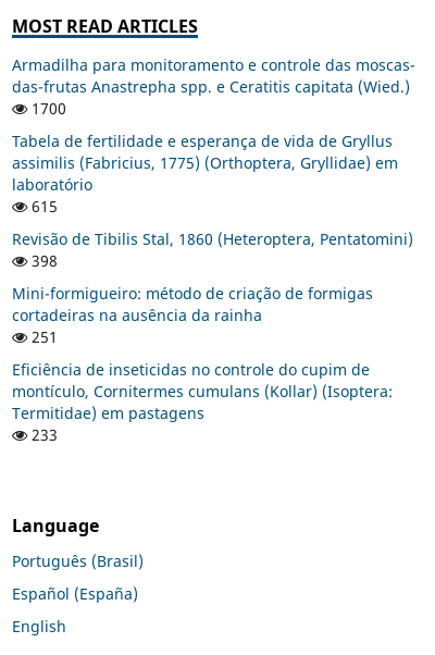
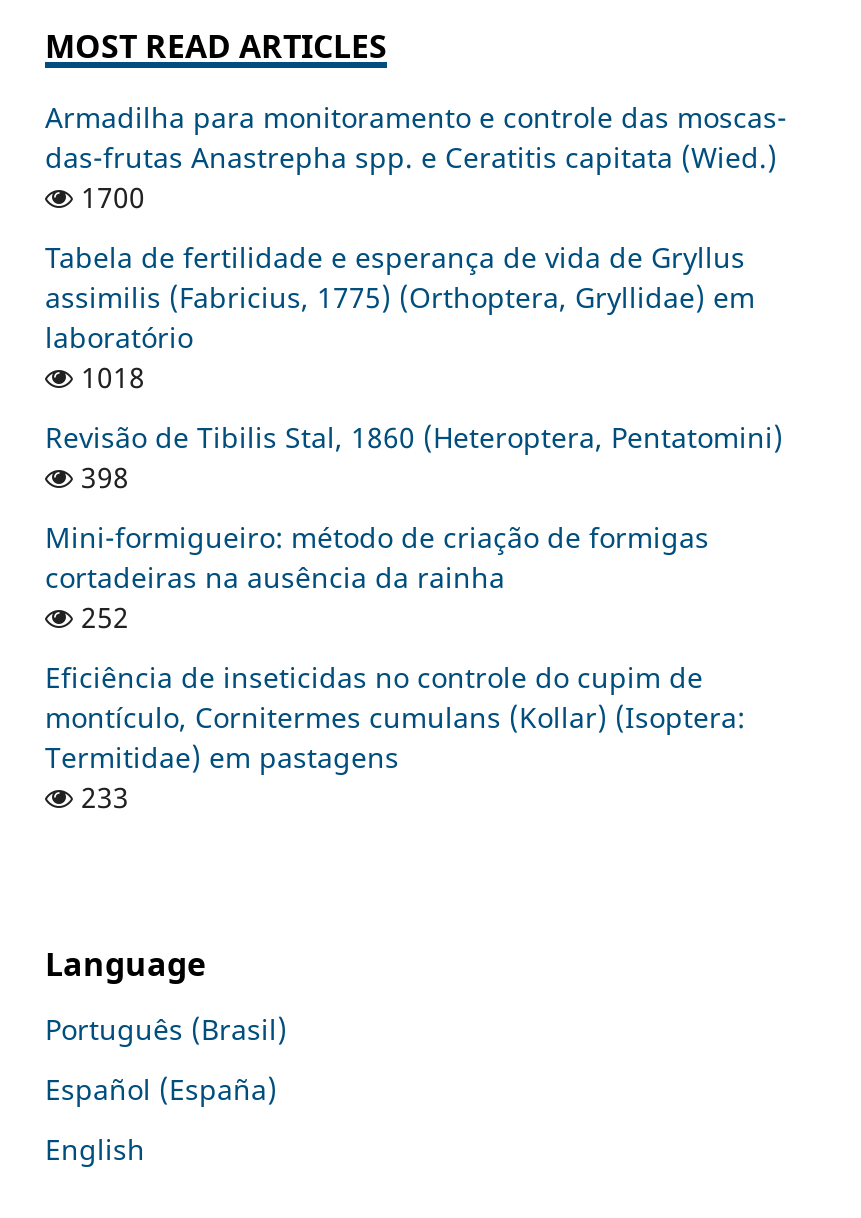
- 615
+ 1018

- 251
+ 252
